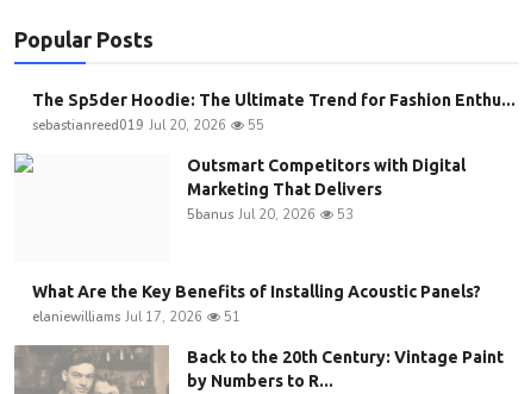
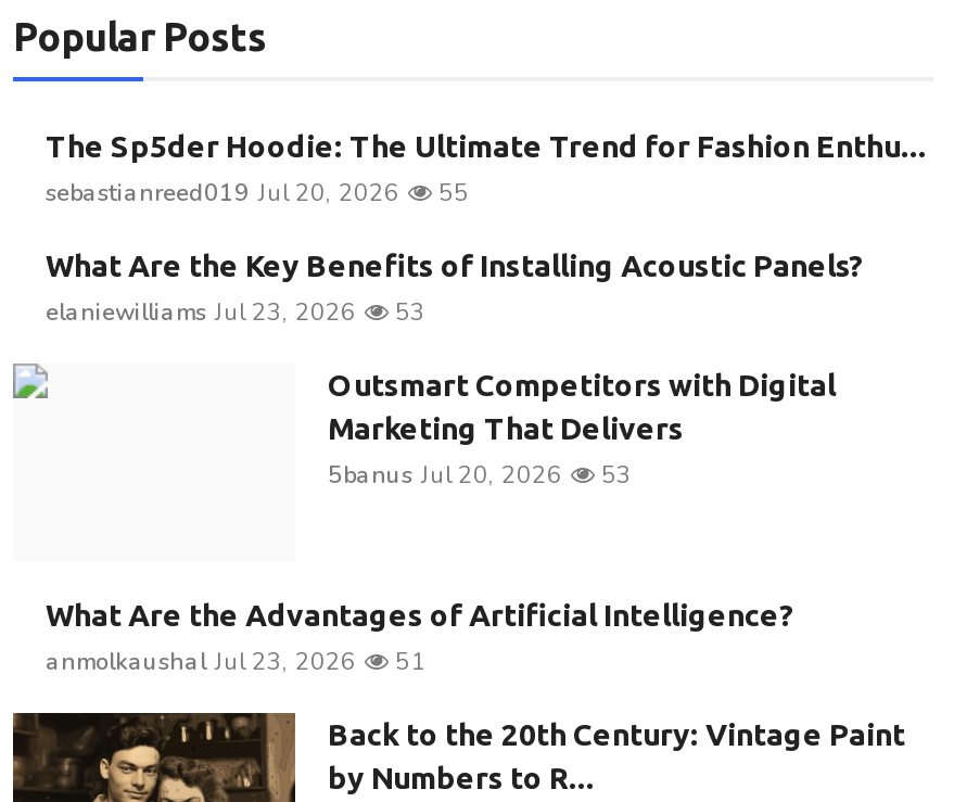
+ elaniewilliams Jul 23, 2026
+ 53

moved up: What Are the Key Benefits of Installing Acoustic Panels?

- elaniewilliams Jul 17, 2026
+ What Are the Advantages of Artificial Intelligence?
+ anmolkaushal Jul 23, 2026

moved down: [image]
